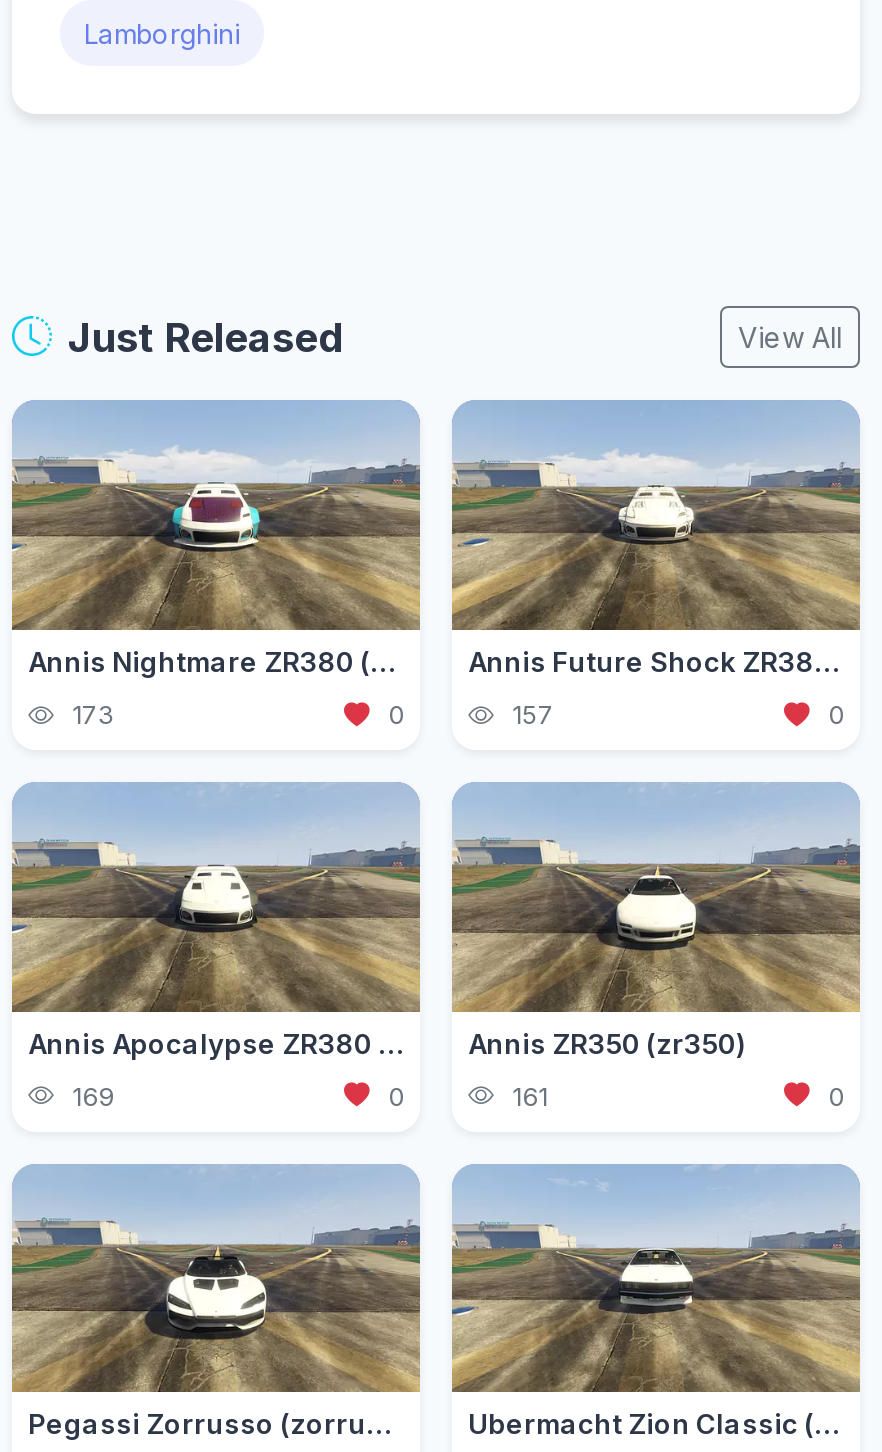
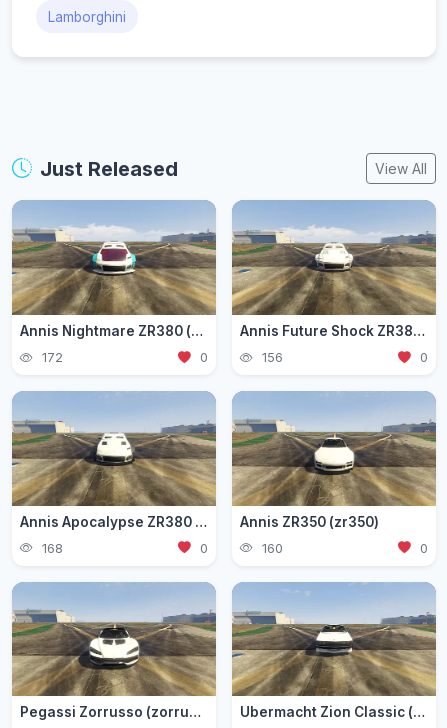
- 173
+ 172

- 157
+ 156

- 169
+ 168

- 161
+ 160
